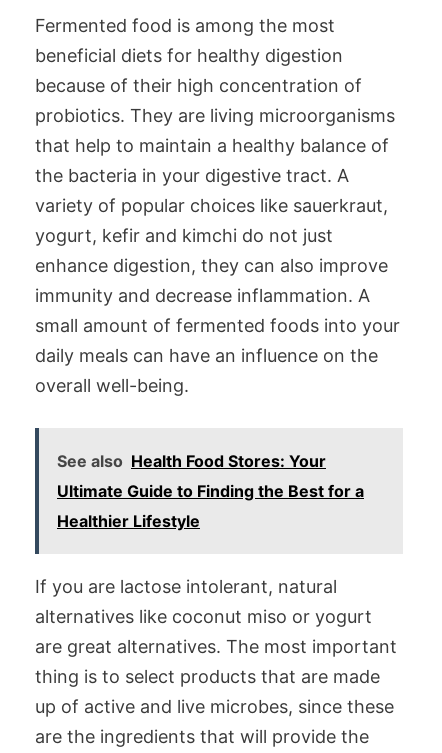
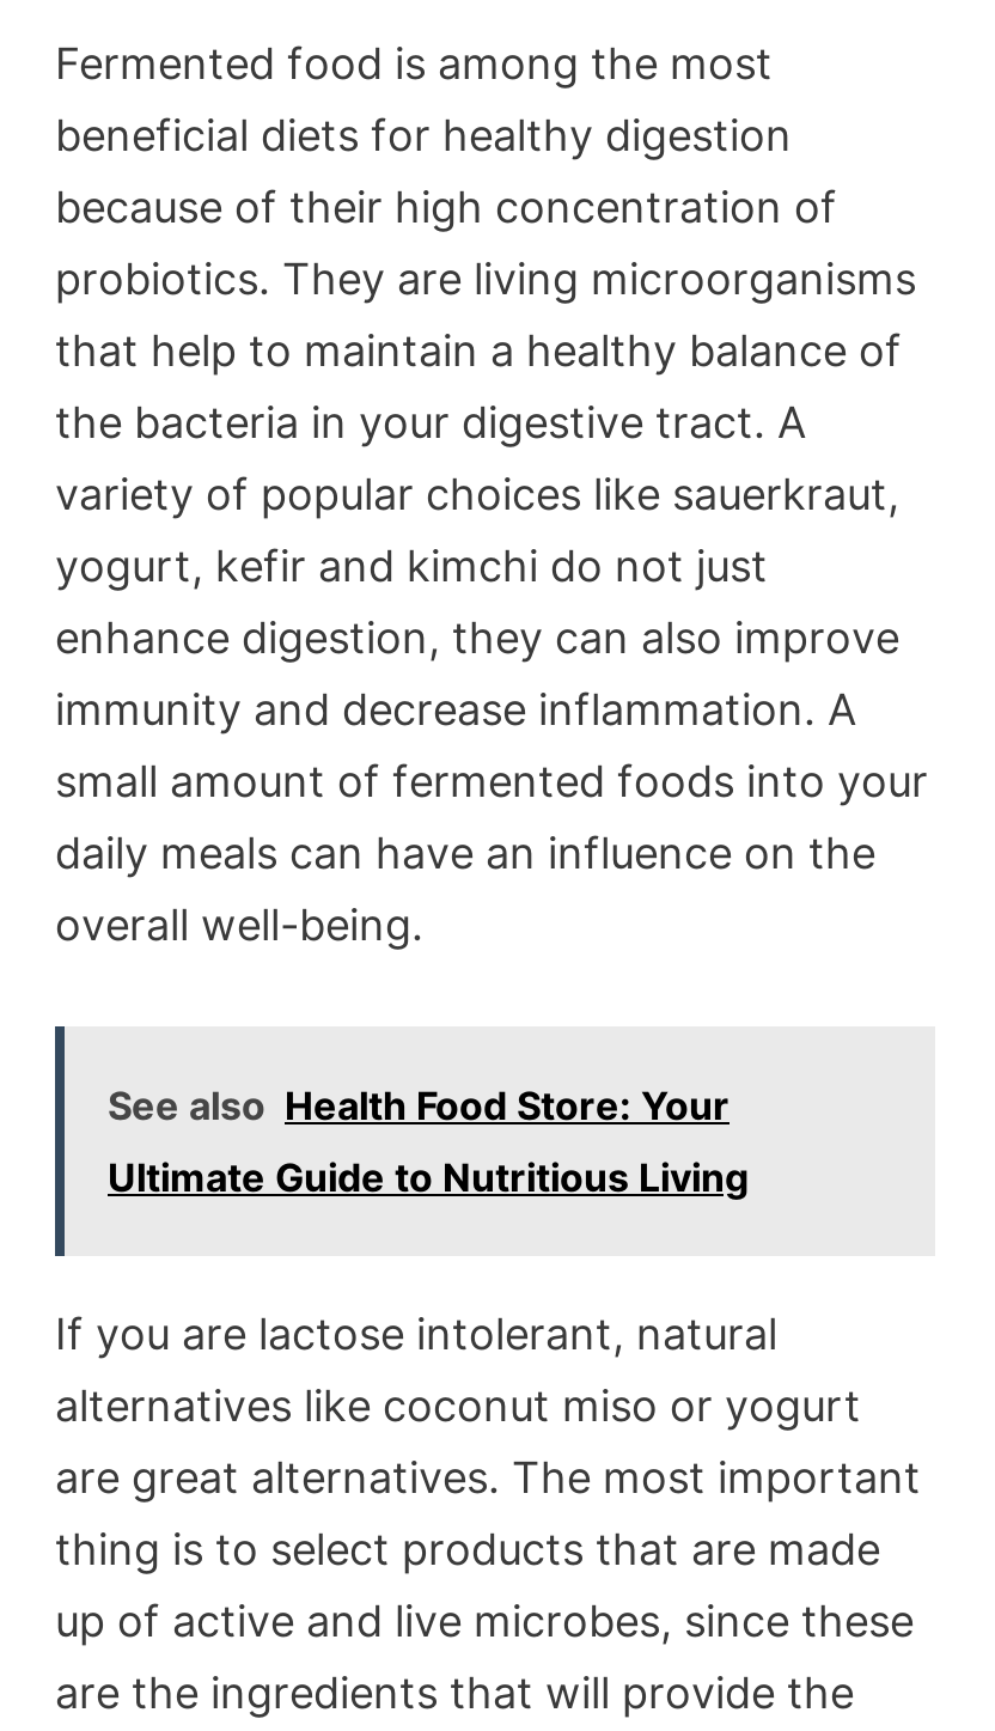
- See also Health Food Stores: Your
- Ultimate Guide to Finding the Best for a
- Healthier Lifestyle
+ See also Health Food Store: Your
+ Ultimate Guide to Nutritious Living
